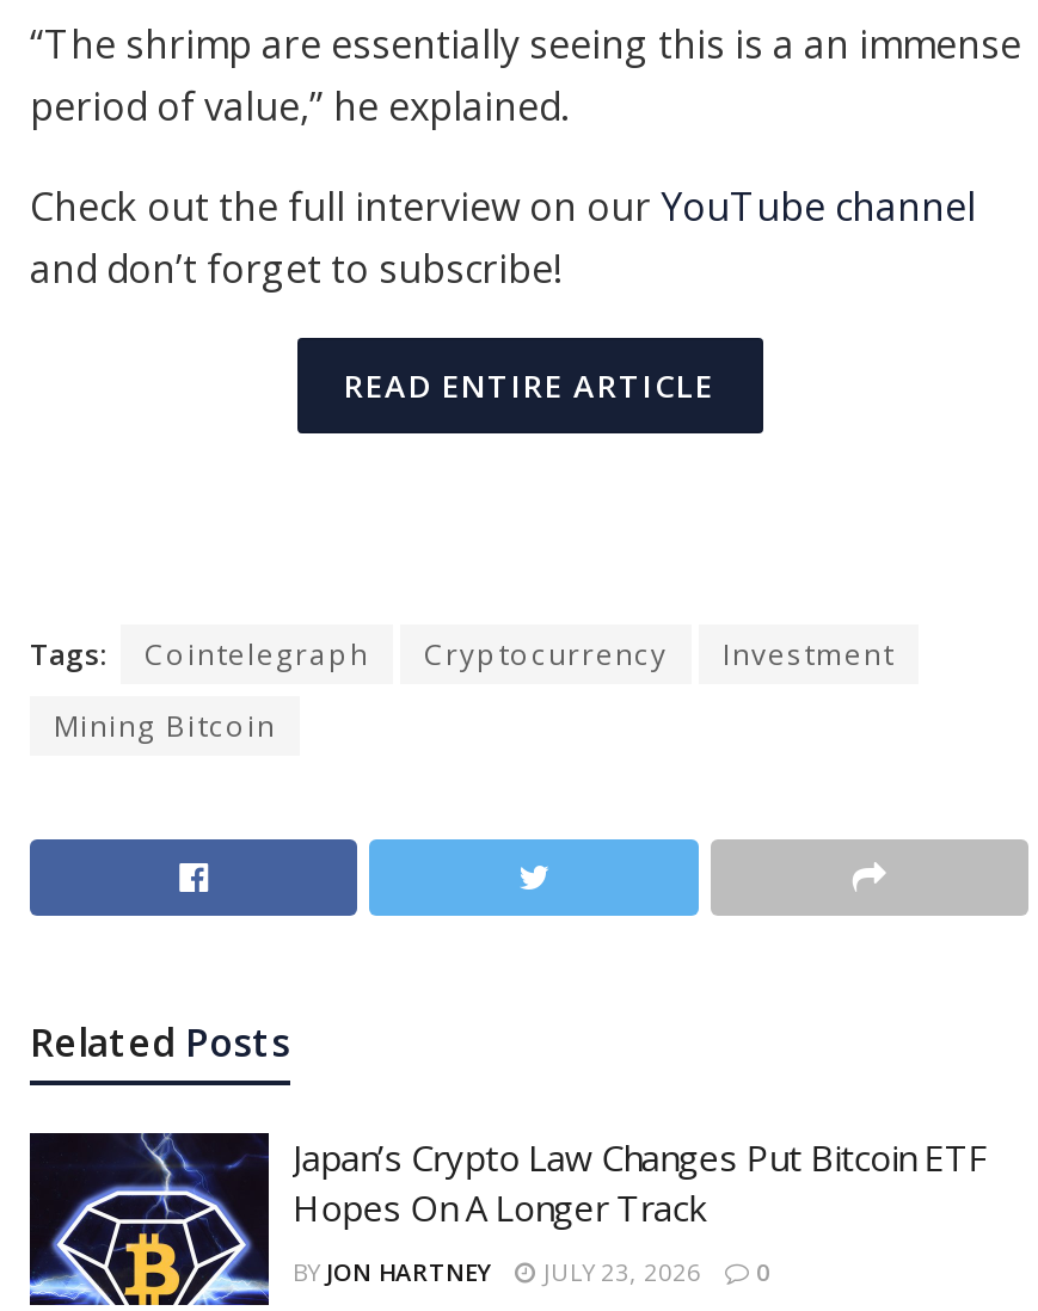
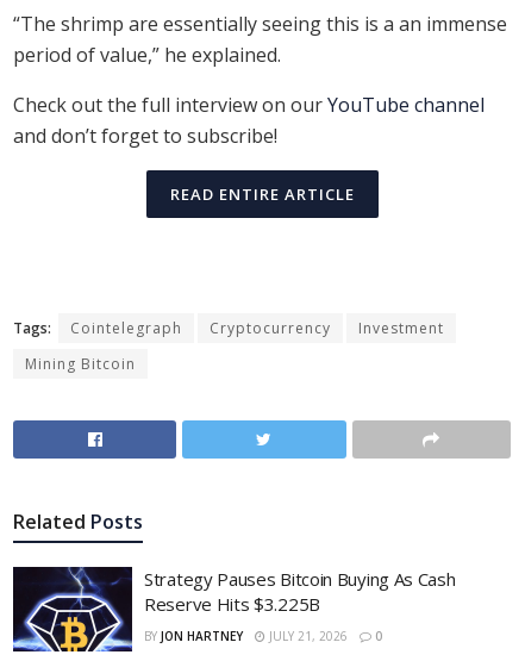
- Japan’s Crypto Law Changes Put Bitcoin ETF
- Hopes On A Longer Track
+ Strategy Pauses Bitcoin Buying As Cash
+ Reserve Hits $3.225B

- JULY 23, 2026
+ JULY 21, 2026
